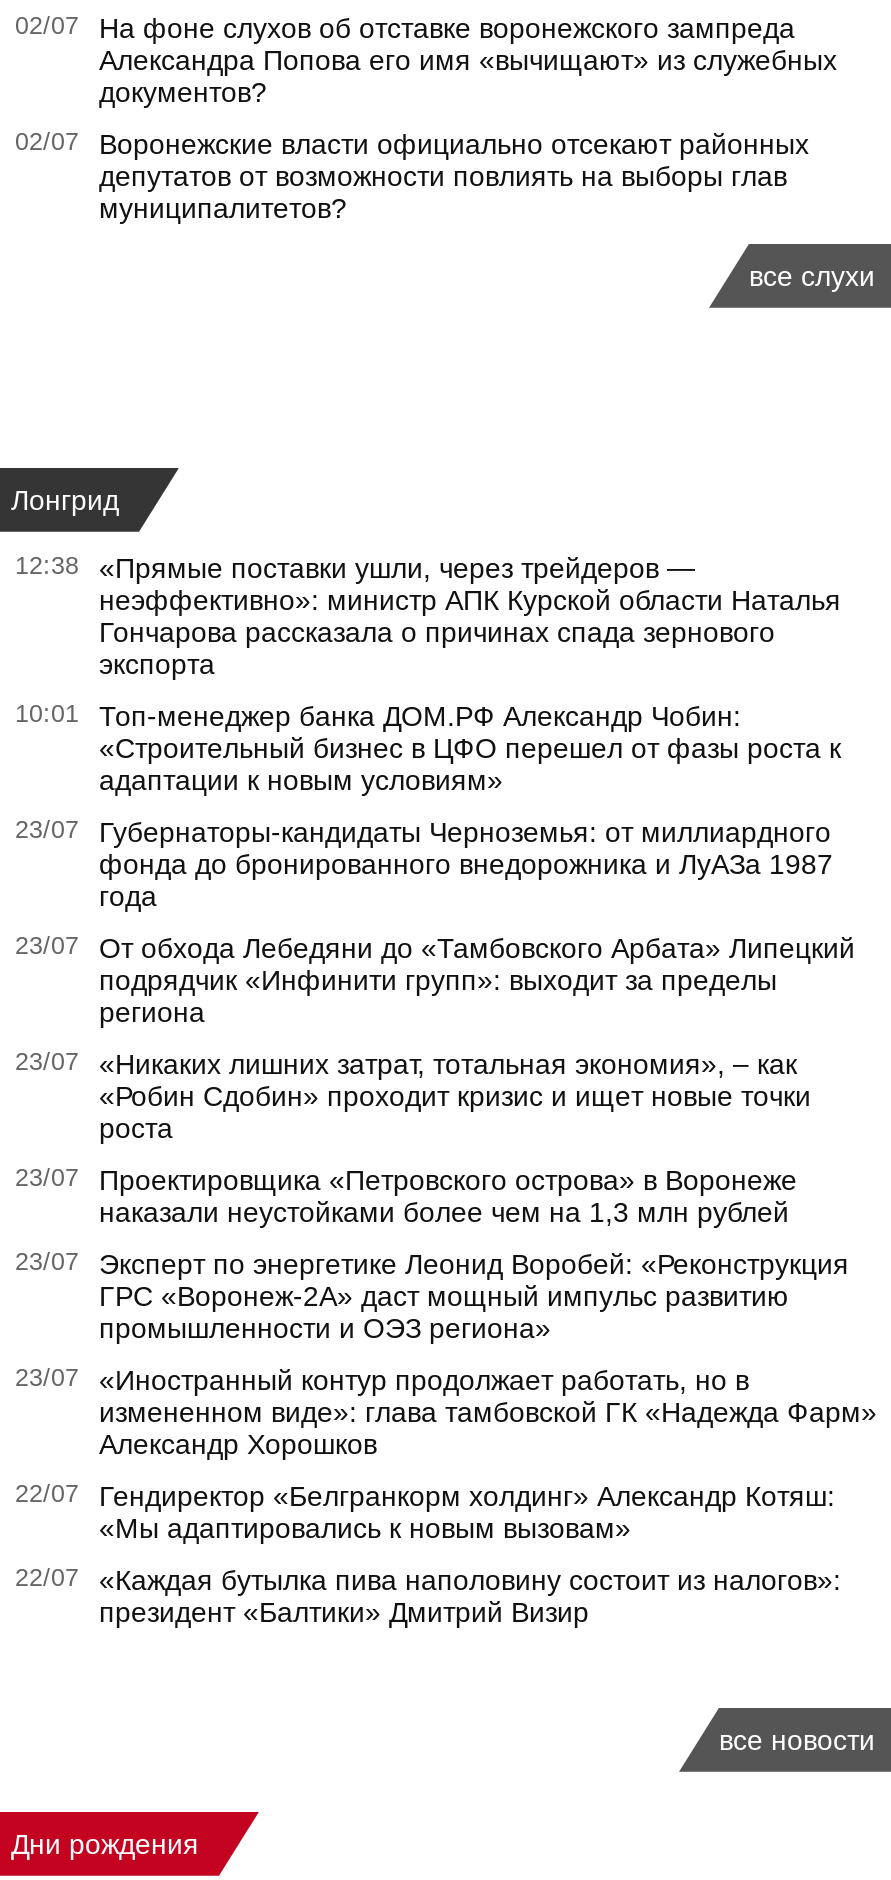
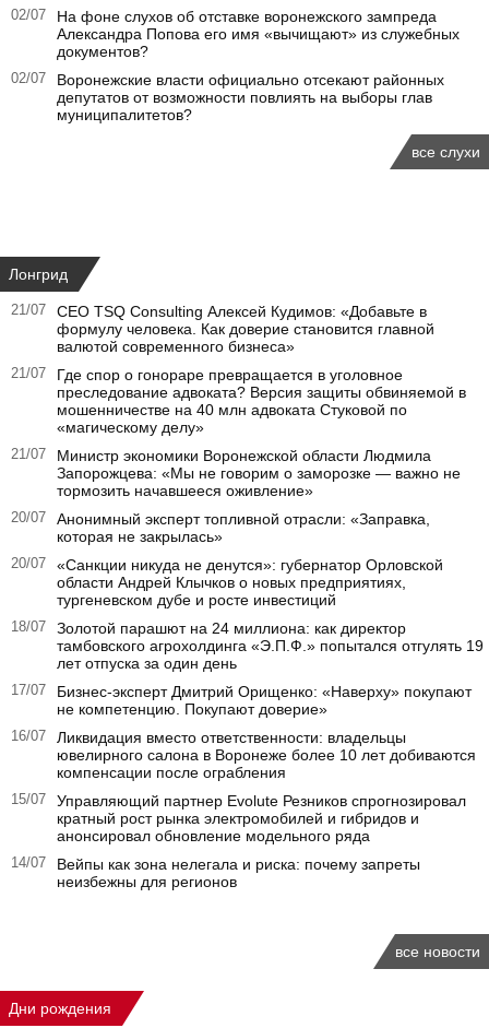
- 12:38
- «Прямые поставки ушли, через трейдеров —
- неэффективно»: министр АПК Курской области Наталья
- Гончарова рассказала о причинах спада зернового
- экспорта
+ 21/07
+ СЕО TSQ Consulting Алексей Кудимов: «Добавьте в
+ формулу человека. Как доверие становится главной
+ валютой современного бизнеса»

- 10:01
- Топ-менеджер банка ДОМ.РФ Александр Чобин:
- «Строительный бизнес в ЦФО перешел от фазы роста к
- адаптации к новым условиям»
+ 21/07
+ Где спор о гонораре превращается в уголовное
+ преследование адвоката? Версия защиты обвиняемой в
+ мошенничестве на 40 млн адвоката Стуковой по
+ «магическому делу»

- 23/07
- Губернаторы‑кандидаты Черноземья: от миллиардного
- фонда до бронированного внедорожника и ЛуАЗа 1987
- года
+ 21/07
+ Министр экономики Воронежской области Людмила
+ Запорожцева: «Мы не говорим о заморозке — важно не
+ тормозить начавшееся оживление»

- 23/07
- От обхода Лебедяни до «Тамбовского Арбата» Липецкий
- подрядчик «Инфинити групп»: выходит за пределы
- региона
+ 20/07
+ Анонимный эксперт топливной отрасли: «Заправка,
+ которая не закрылась»

- 23/07
- «Никаких лишних затрат, тотальная экономия», – как
- «Робин Сдобин» проходит кризис и ищет новые точки
- роста
+ 20/07
+ «Санкции никуда не денутся»: губернатор Орловской
+ области Андрей Клычков о новых предприятиях,
+ тургеневском дубе и росте инвестиций

- 23/07
- Проектировщика «Петровского острова» в Воронеже
- наказали неустойками более чем на 1,3 млн рублей
+ 18/07
+ Золотой парашют на 24 миллиона: как директор
+ тамбовского агрохолдинга «Э.П.Ф.» попытался отгулять 19
+ лет отпуска за один день

- 23/07
- Эксперт по энергетике Леонид Воробей: «Реконструкция
- ГРС «Воронеж‑2А» даст мощный импульс развитию
- промышленности и ОЭЗ региона»
+ 17/07
+ Бизнес-эксперт Дмитрий Орищенко: «Наверху» покупают
+ не компетенцию. Покупают доверие»

- 23/07
- «Иностранный контур продолжает работать, но в
- измененном виде»: глава тамбовской ГК «Надежда Фарм»
- Александр Хорошков
+ 16/07
+ Ликвидация вместо ответственности: владельцы
+ ювелирного салона в Воронеже более 10 лет добиваются
+ компенсации после ограбления

- 22/07
- Гендиректор «Белгранкорм холдинг» Александр Котяш:
- «Мы адаптировались к новым вызовам»
+ 15/07
+ Управляющий партнер Evolute Резников спрогнозировал
+ кратный рост рынка электромобилей и гибридов и
+ анонсировал обновление модельного ряда

- 22/07
- «Каждая бутылка пива наполовину состоит из налогов»:
- президент «Балтики» Дмитрий Визир
+ 14/07
+ Вейпы как зона нелегала и риска: почему запреты
+ неизбежны для регионов
